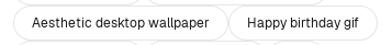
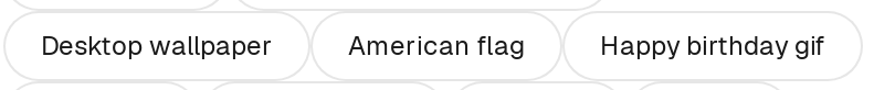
- Aesthetic desktop wallpaper
+ Desktop wallpaper
+ American flag
